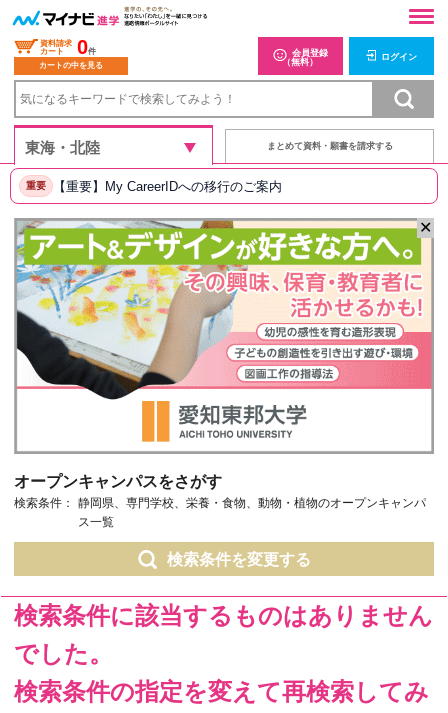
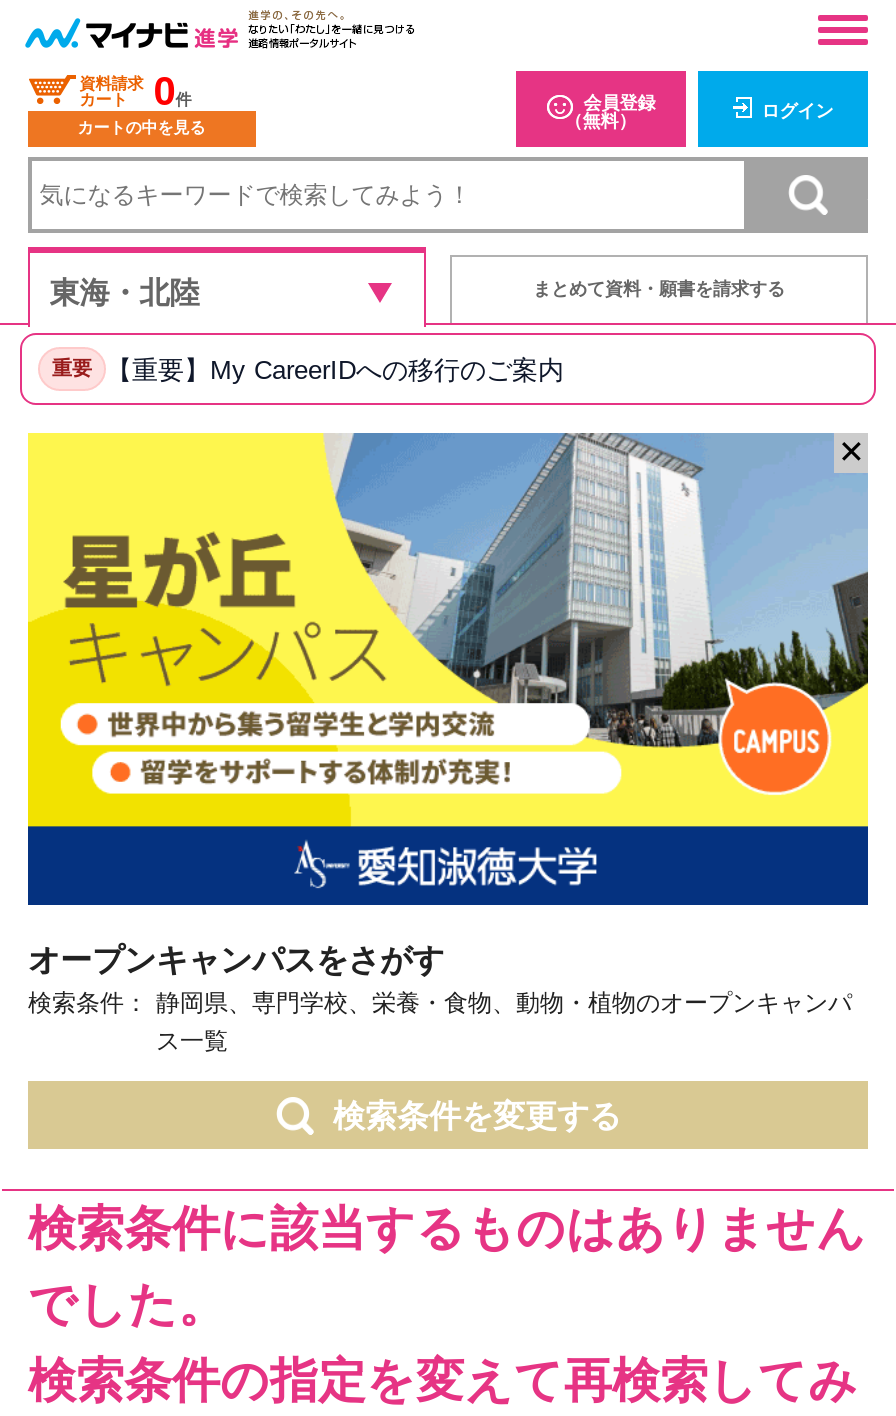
- [image]
+ [image]
